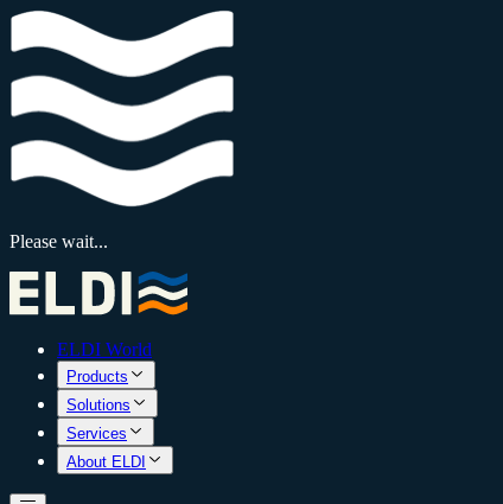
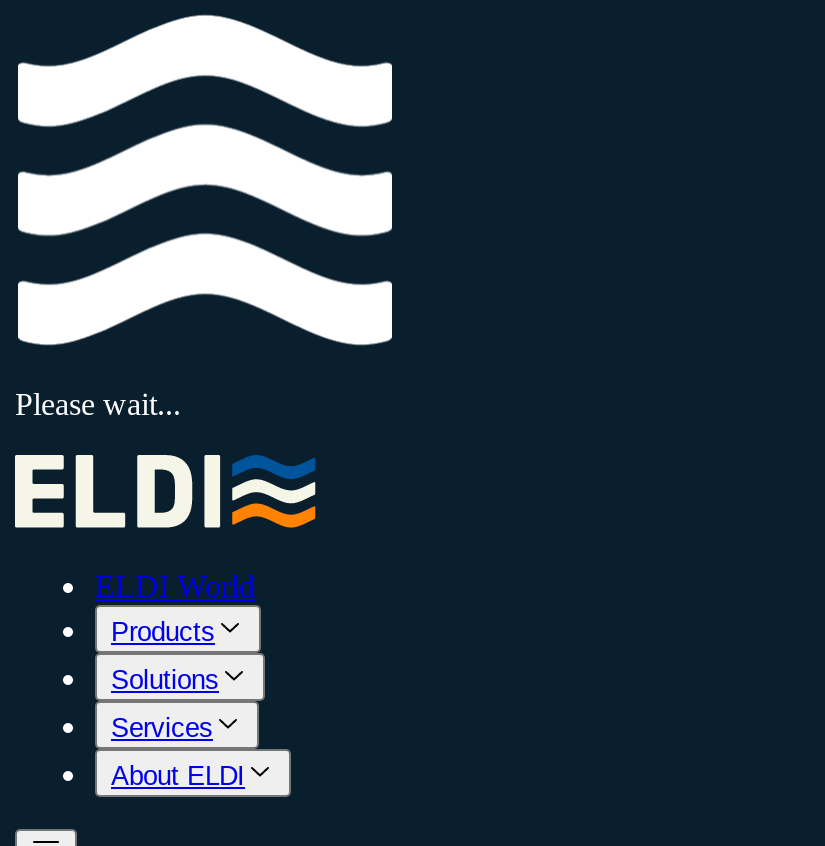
- [image]
+ [image]
